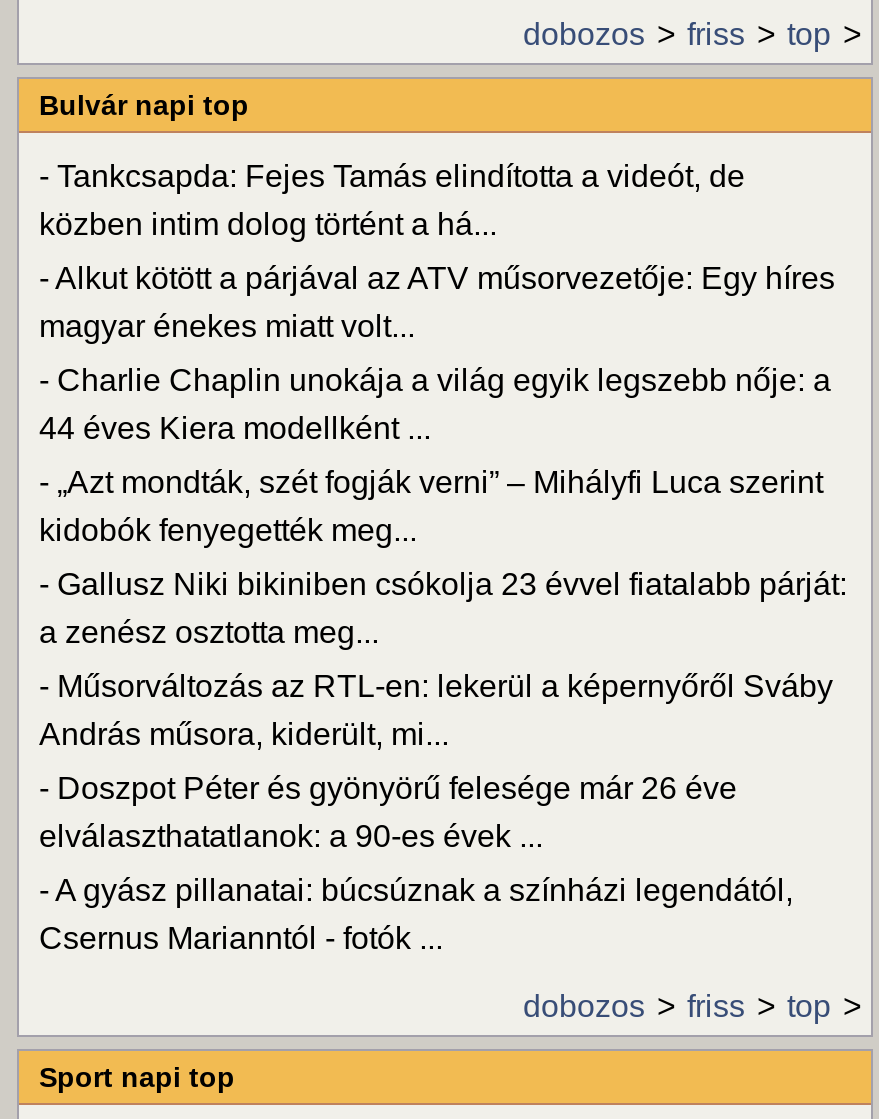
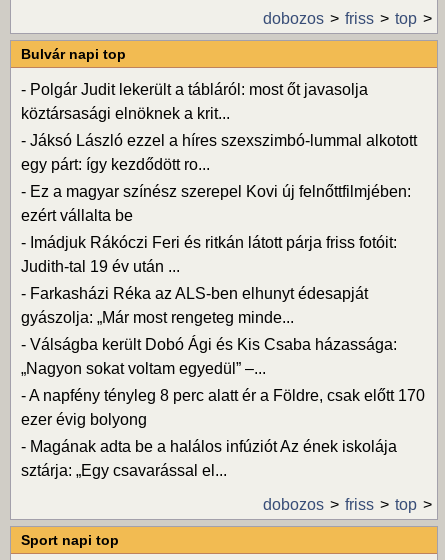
- - Tankcsapda: Fejes Tamás elindította a videót, de
- közben intim dolog történt a há...
+ - Polgár Judit lekerült a tábláról: most őt javasolja
+ köztársasági elnöknek a krit...

- - Alkut kötött a párjával az ATV műsorvezetője: Egy híres
- magyar énekes miatt volt...
+ - Jáksó László ezzel a híres szexszimbó-lummal alkotott
+ egy párt: így kezdődött ro...

- - Charlie Chaplin unokája a világ egyik legszebb nője: a
- 44 éves Kiera modellként ...
+ - Ez a magyar színész szerepel Kovi új felnőttfilmjében:
+ ezért vállalta be

- - „Azt mondták, szét fogják verni” – Mihályfi Luca szerint
- kidobók fenyegették meg...
+ - Imádjuk Rákóczi Feri és ritkán látott párja friss fotóit:
+ Judith-tal 19 év után ...

- - Gallusz Niki bikiniben csókolja 23 évvel fiatalabb párját:
- a zenész osztotta meg...
+ - Farkasházi Réka az ALS-ben elhunyt édesapját
+ gyászolja: „Már most rengeteg minde...

- - Műsorváltozás az RTL-en: lekerül a képernyőről Sváby
- András műsora, kiderült, mi...
+ - Válságba került Dobó Ági és Kis Csaba házassága:
+ „Nagyon sokat voltam egyedül” –...

- - Doszpot Péter és gyönyörű felesége már 26 éve
- elválaszthatatlanok: a 90-es évek ...
+ - A napfény tényleg 8 perc alatt ér a Földre, csak előtt 170
+ ezer évig bolyong

- - A gyász pillanatai: búcsúznak a színházi legendától,
- Csernus Marianntól - fotók ...
+ - Magának adta be a halálos infúziót Az ének iskolája
+ sztárja: „Egy csavarással el...
